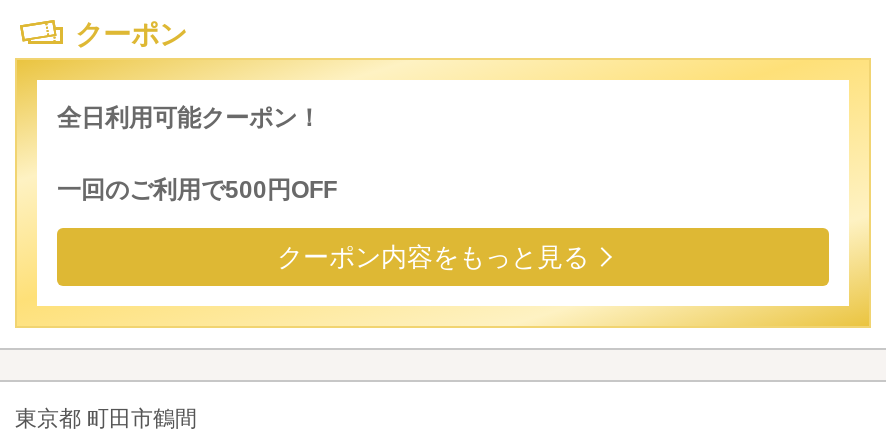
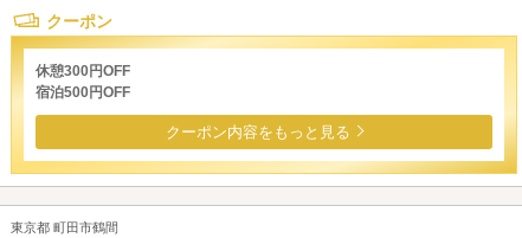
- 全日利用可能クーポン！
- 一回のご利用で500円OFF
+ 休憩300円OFF
+ 宿泊500円OFF
